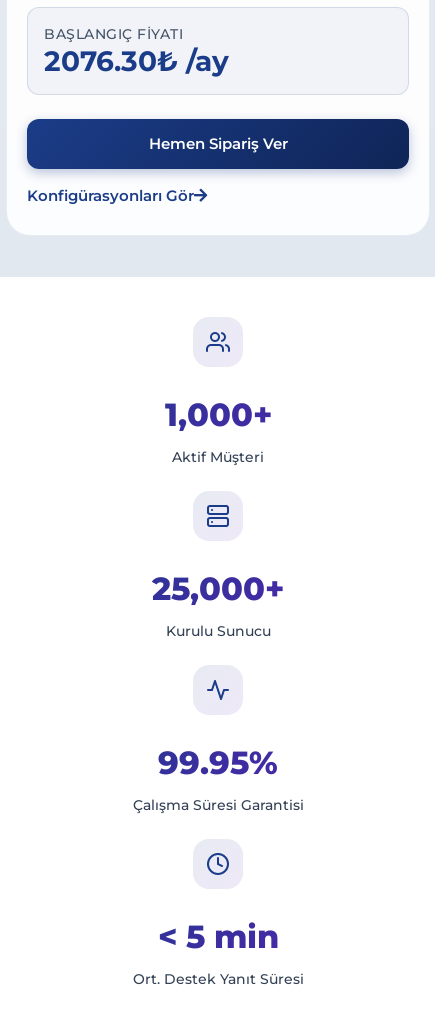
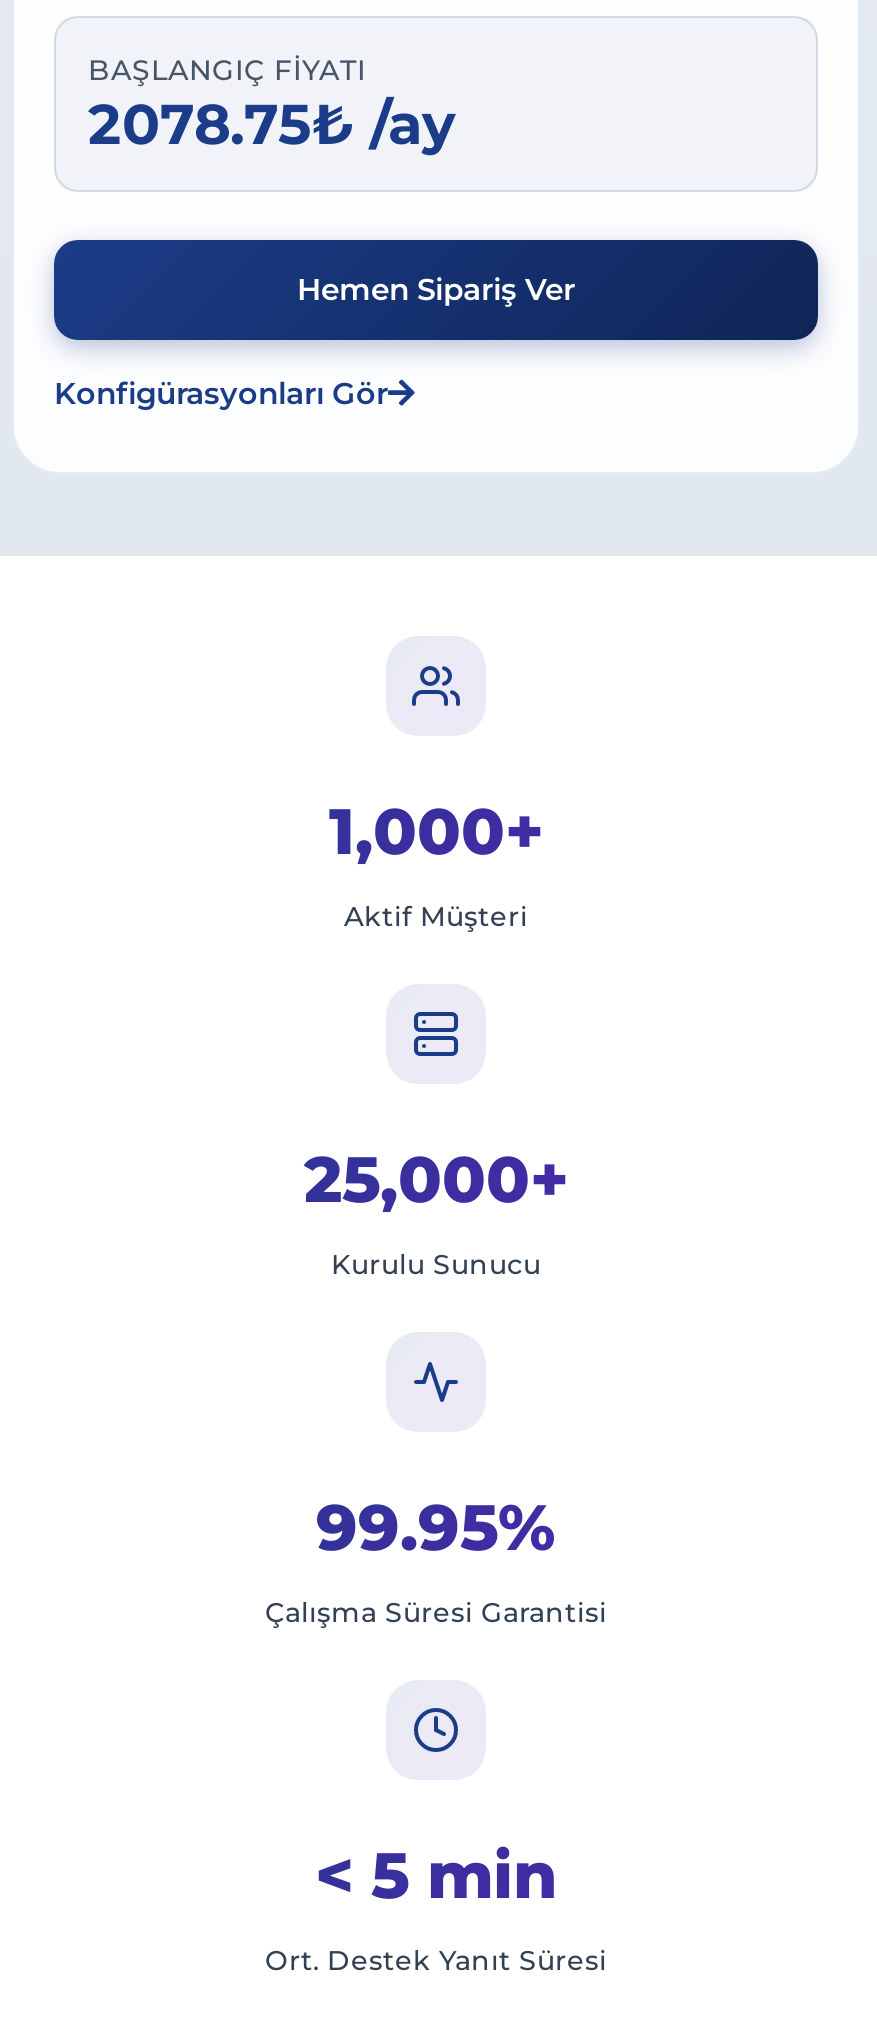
- 2076.30₺ /ay
+ 2078.75₺ /ay
